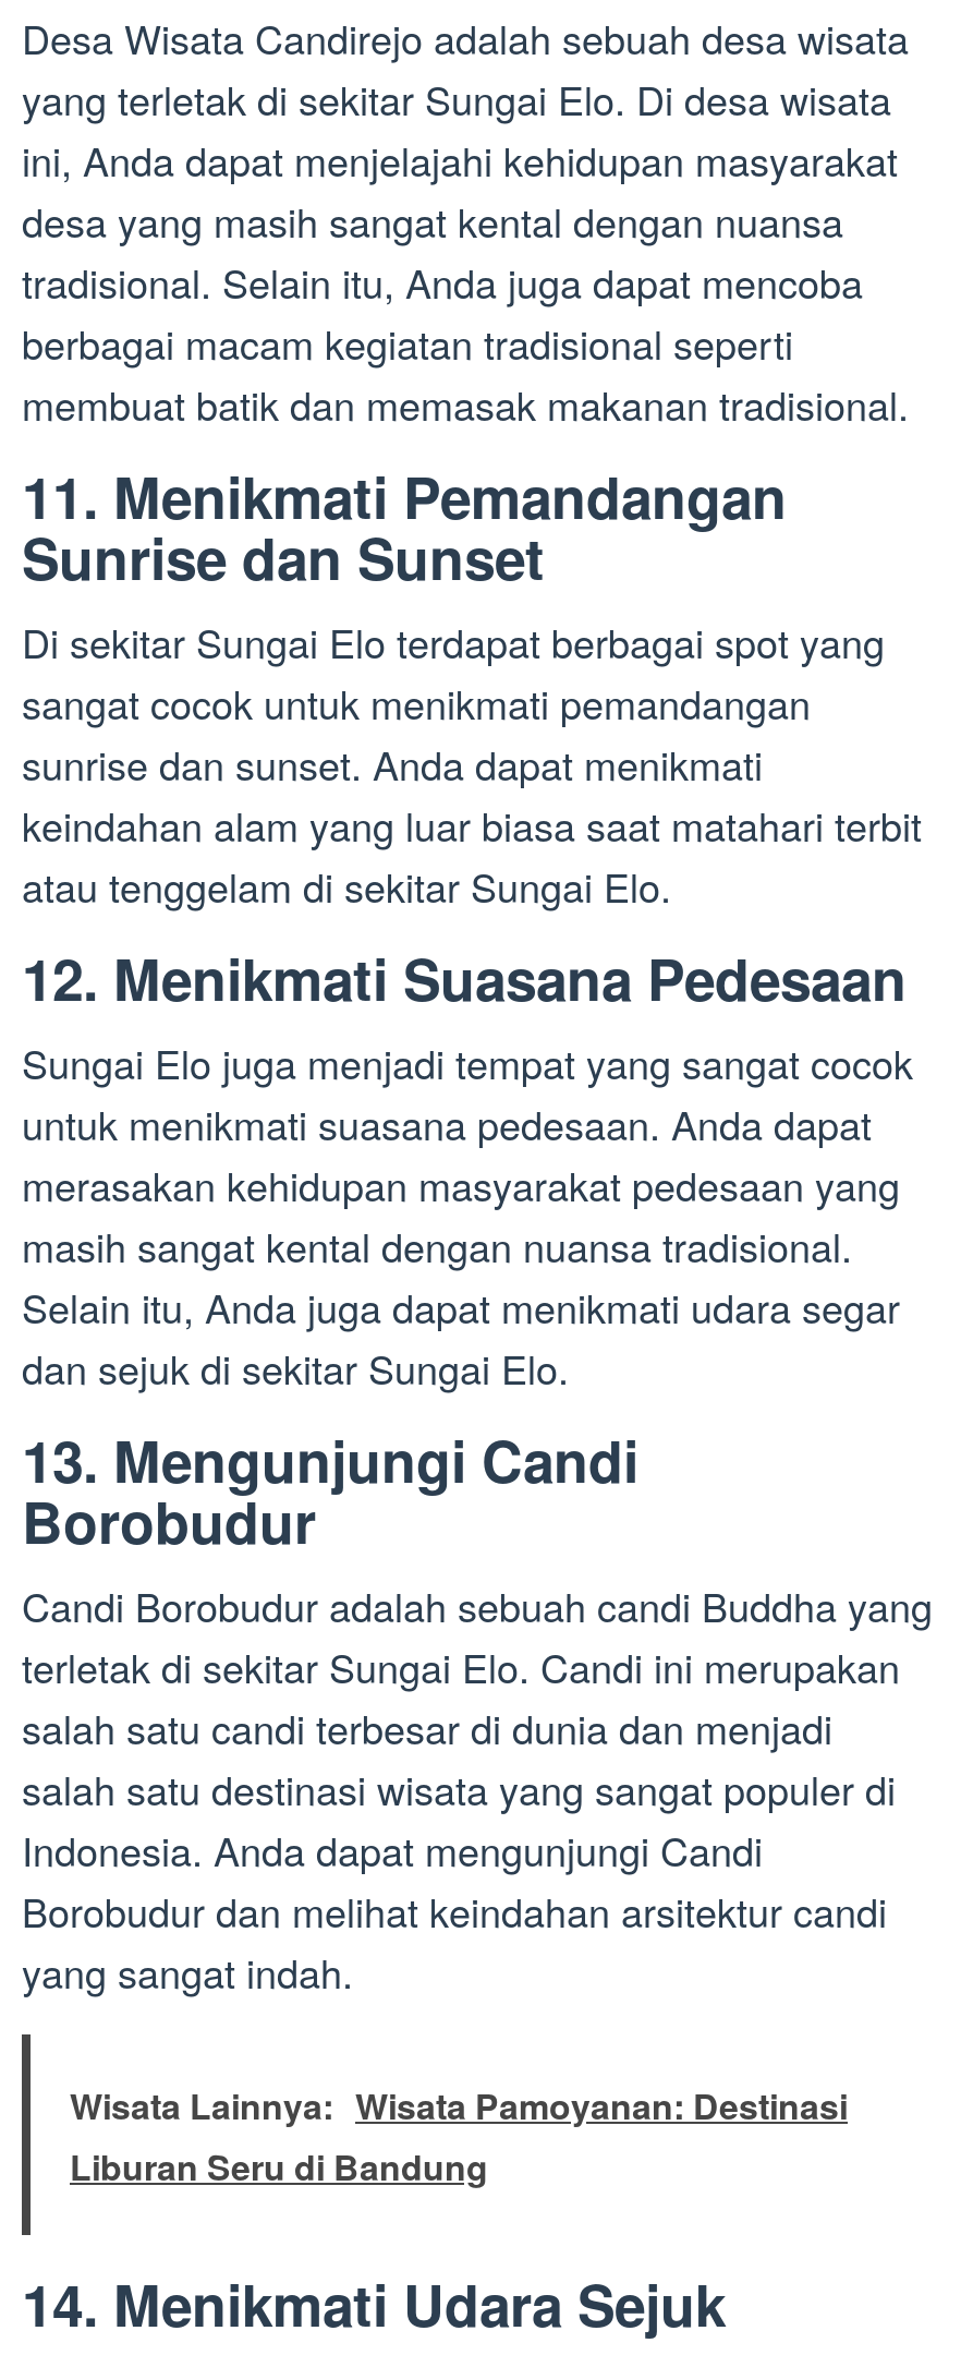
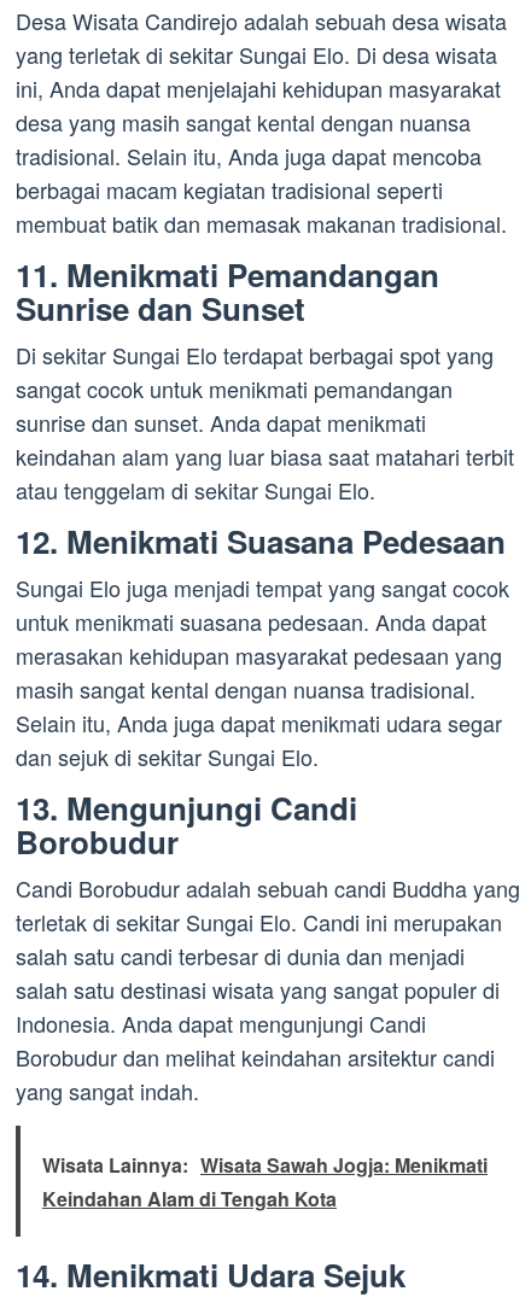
- Wisata Lainnya: Wisata Pamoyanan: Destinasi
- Liburan Seru di Bandung
+ Wisata Lainnya: Wisata Sawah Jogja: Menikmati
+ Keindahan Alam di Tengah Kota
